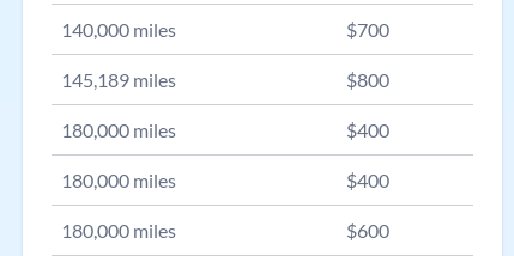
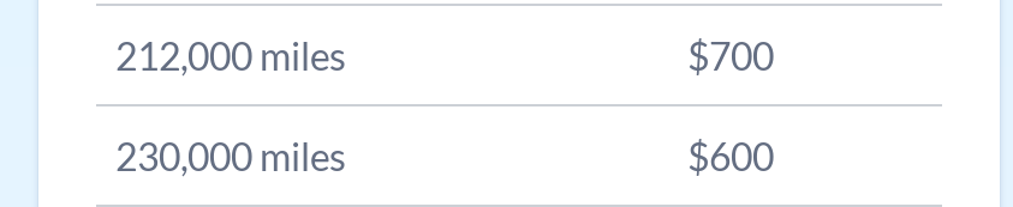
- 140,000 miles
+ 212,000 miles

- 145,189 miles
- $800
- 180,000 miles
- $400
- 180,000 miles
- $400
- 180,000 miles
+ 230,000 miles
